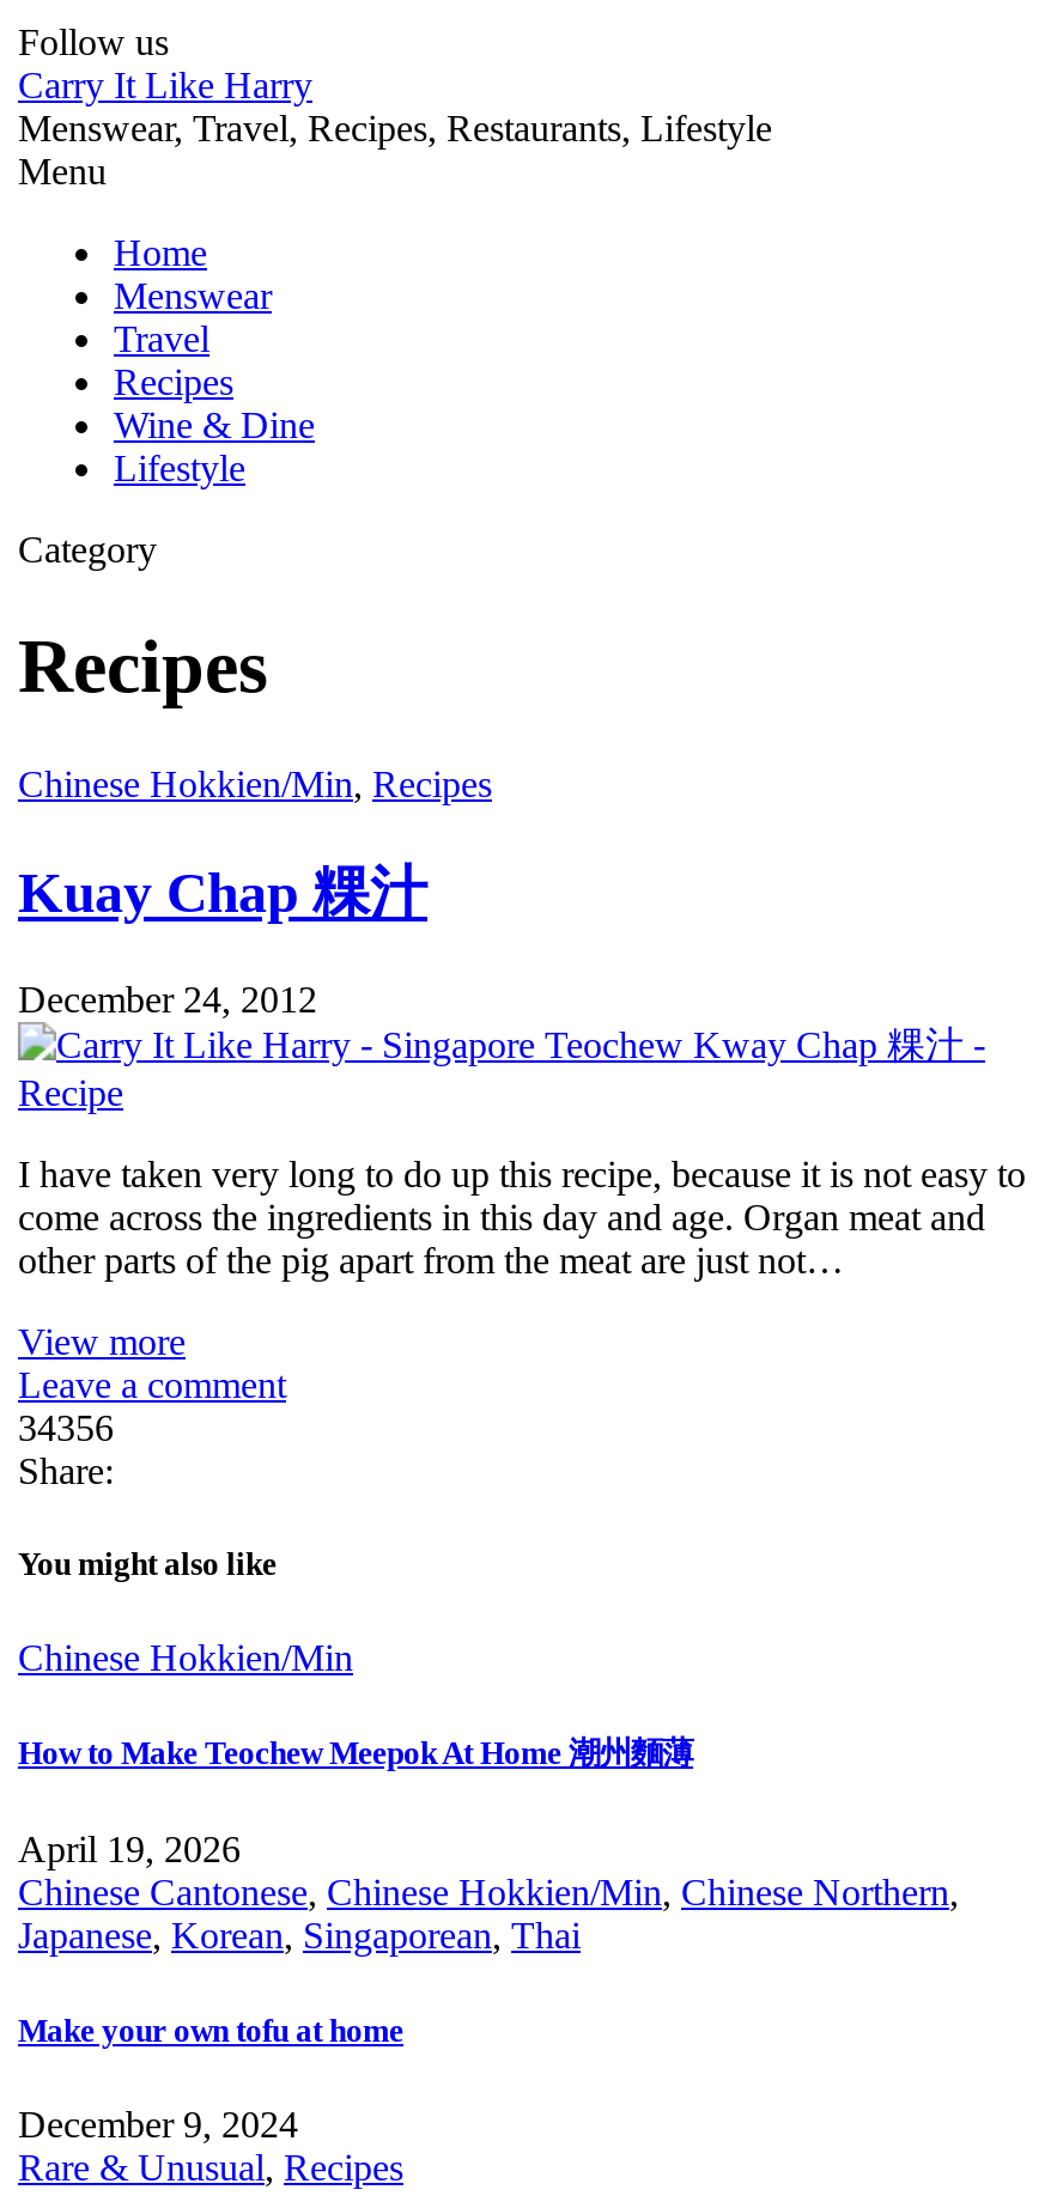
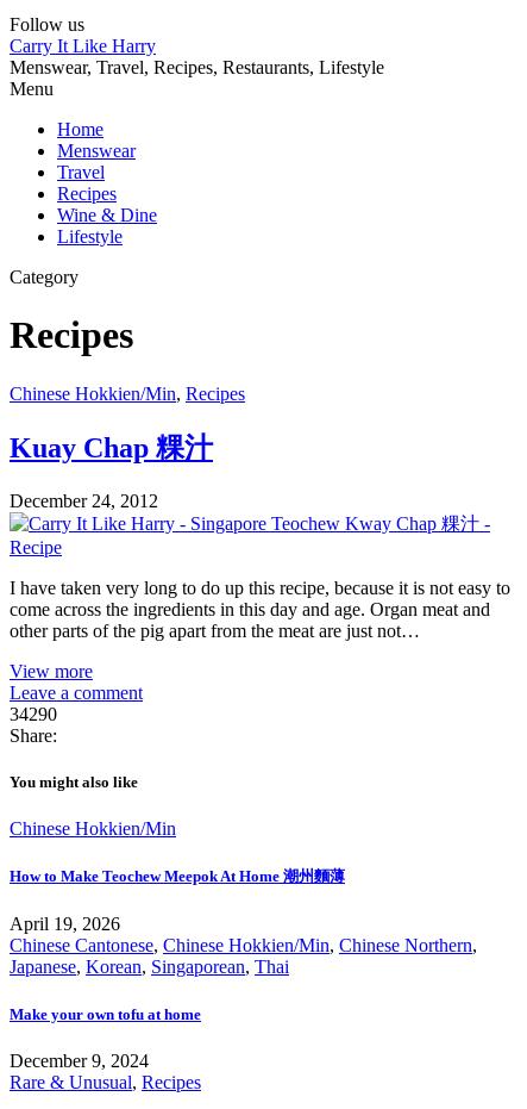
- 34356
+ 34290
